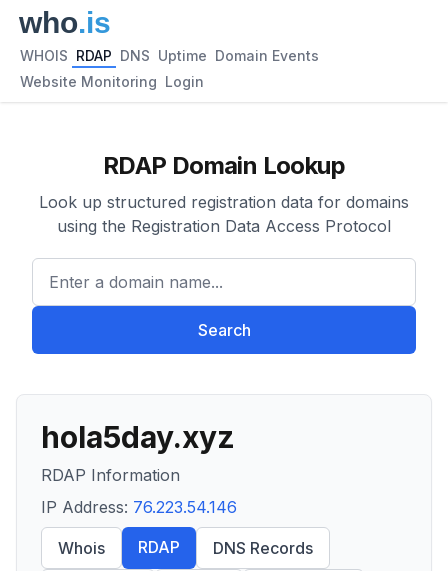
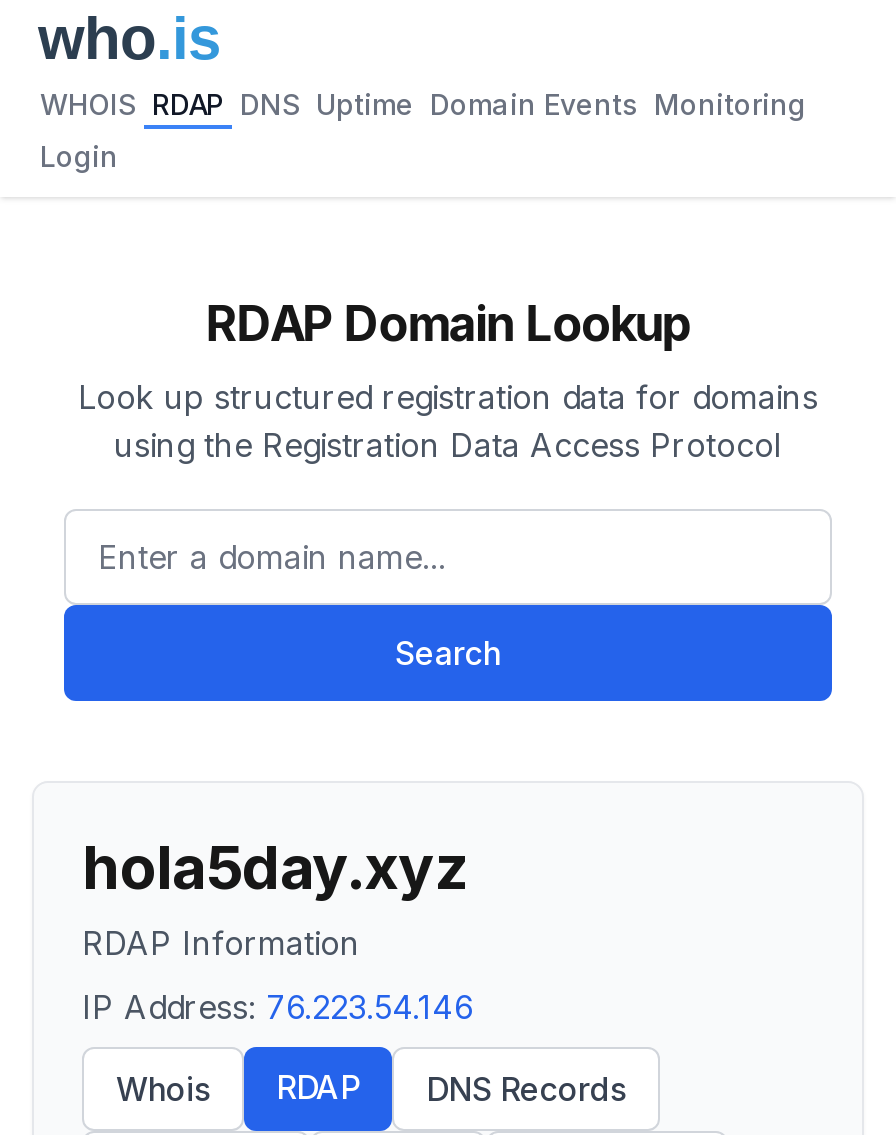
- WHOIS RDAP DNS Uptime Domain Events
+ WHOIS RDAP DNS Uptime Domain Events Monitoring

- Website Monitoring Login
+ Login
